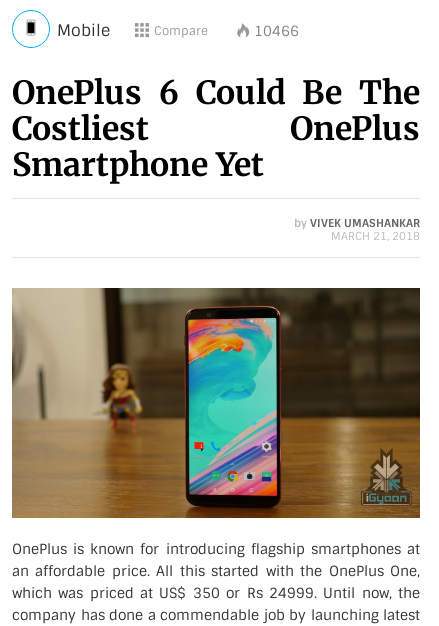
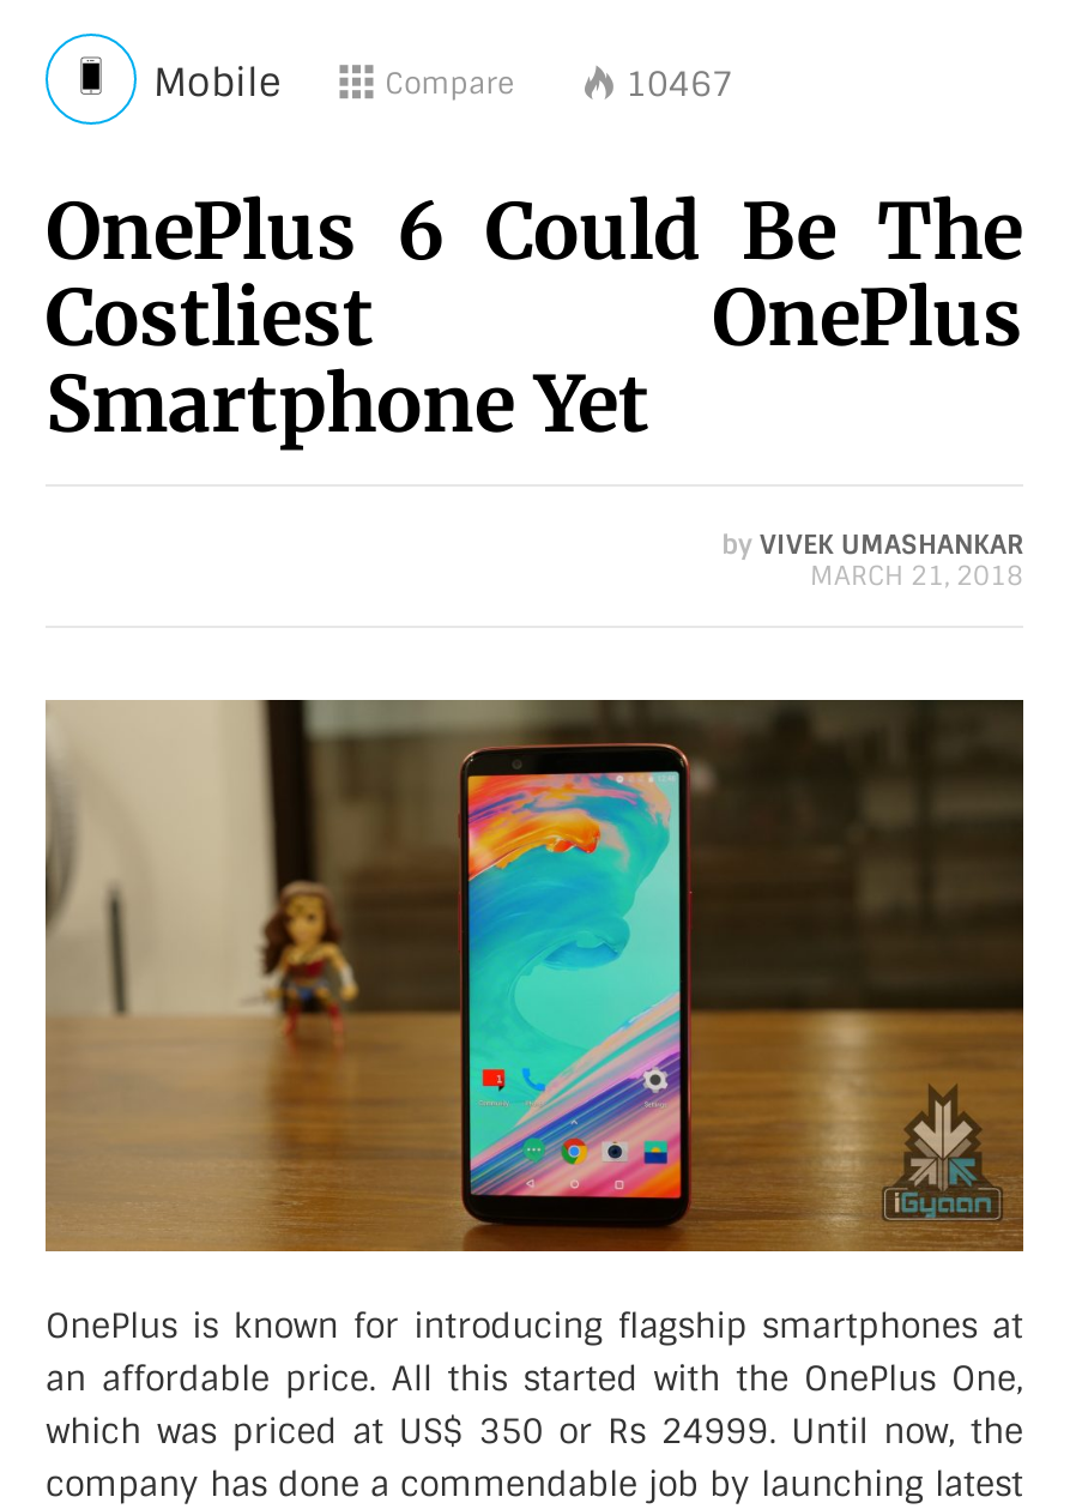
- 10466
+ 10467
